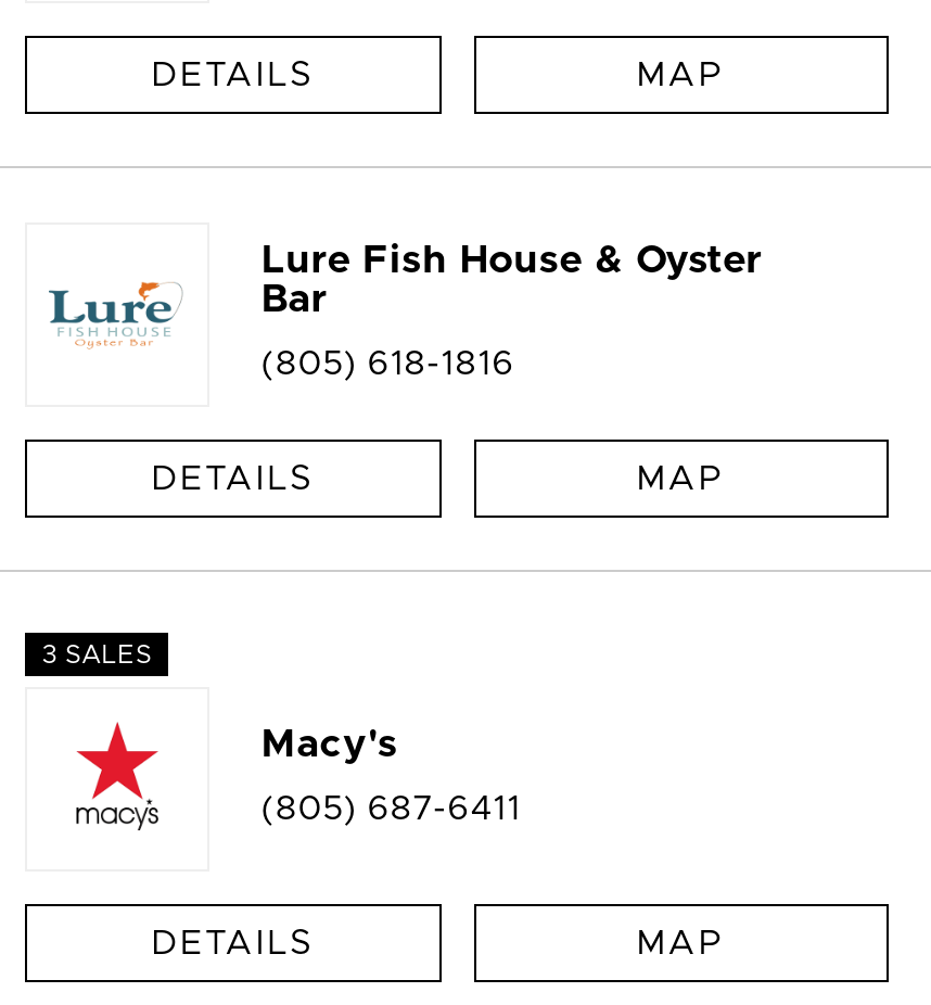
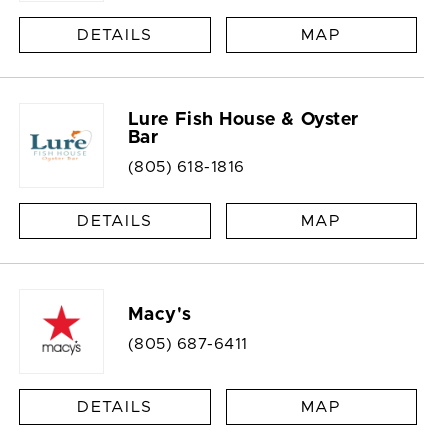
- 3 SALES
